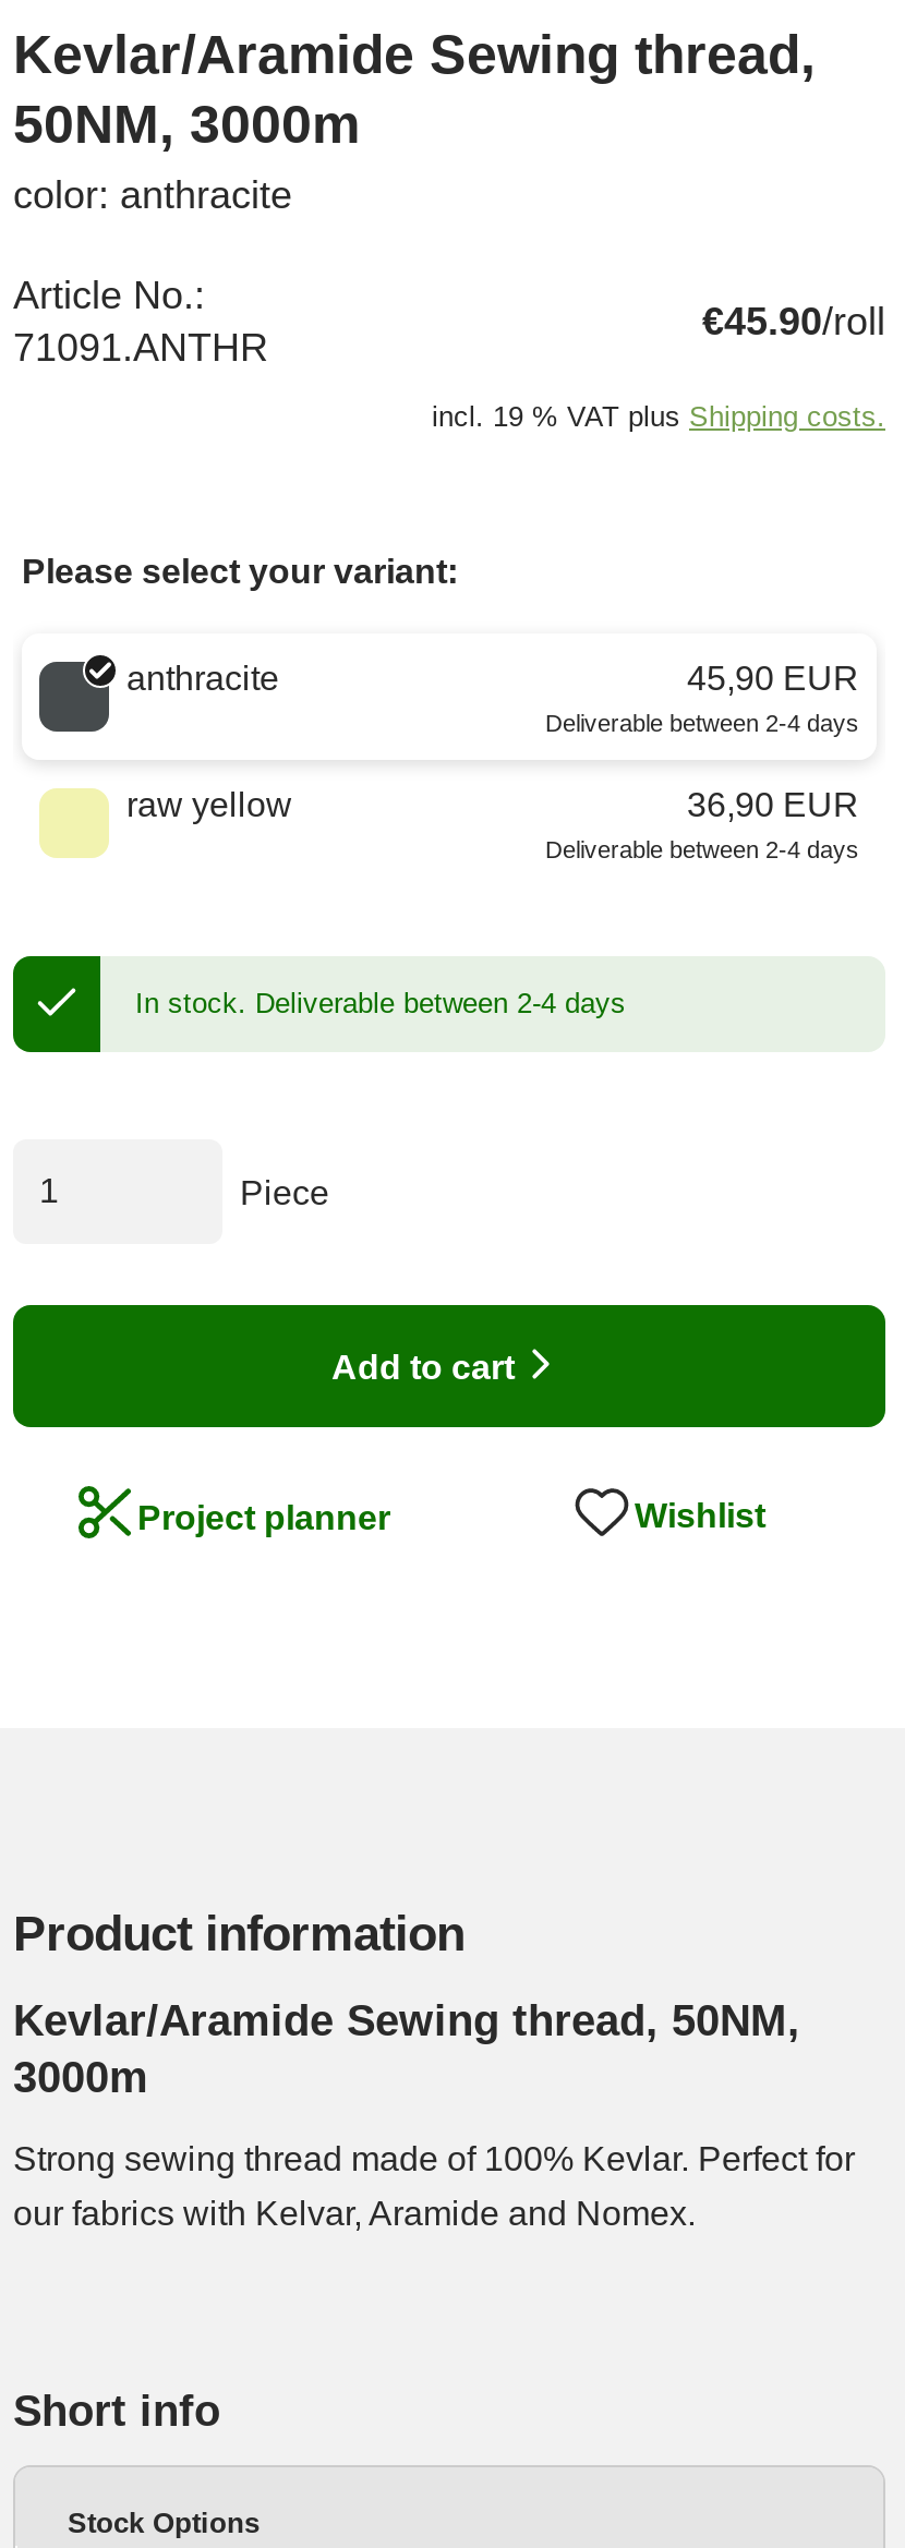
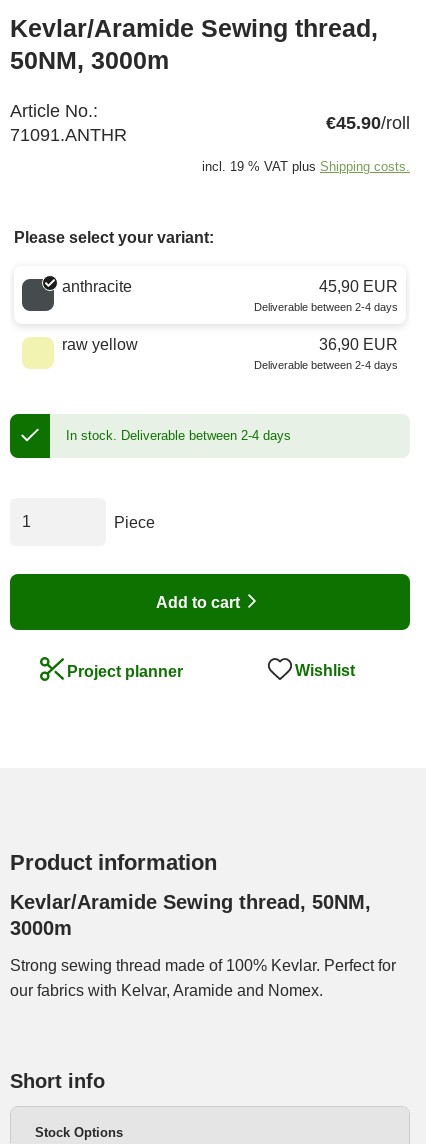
- color: anthracite
